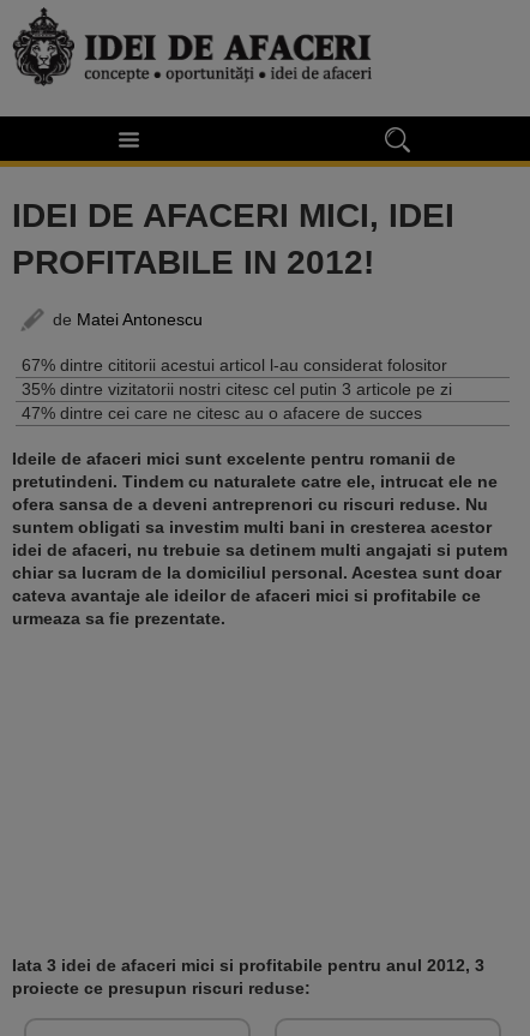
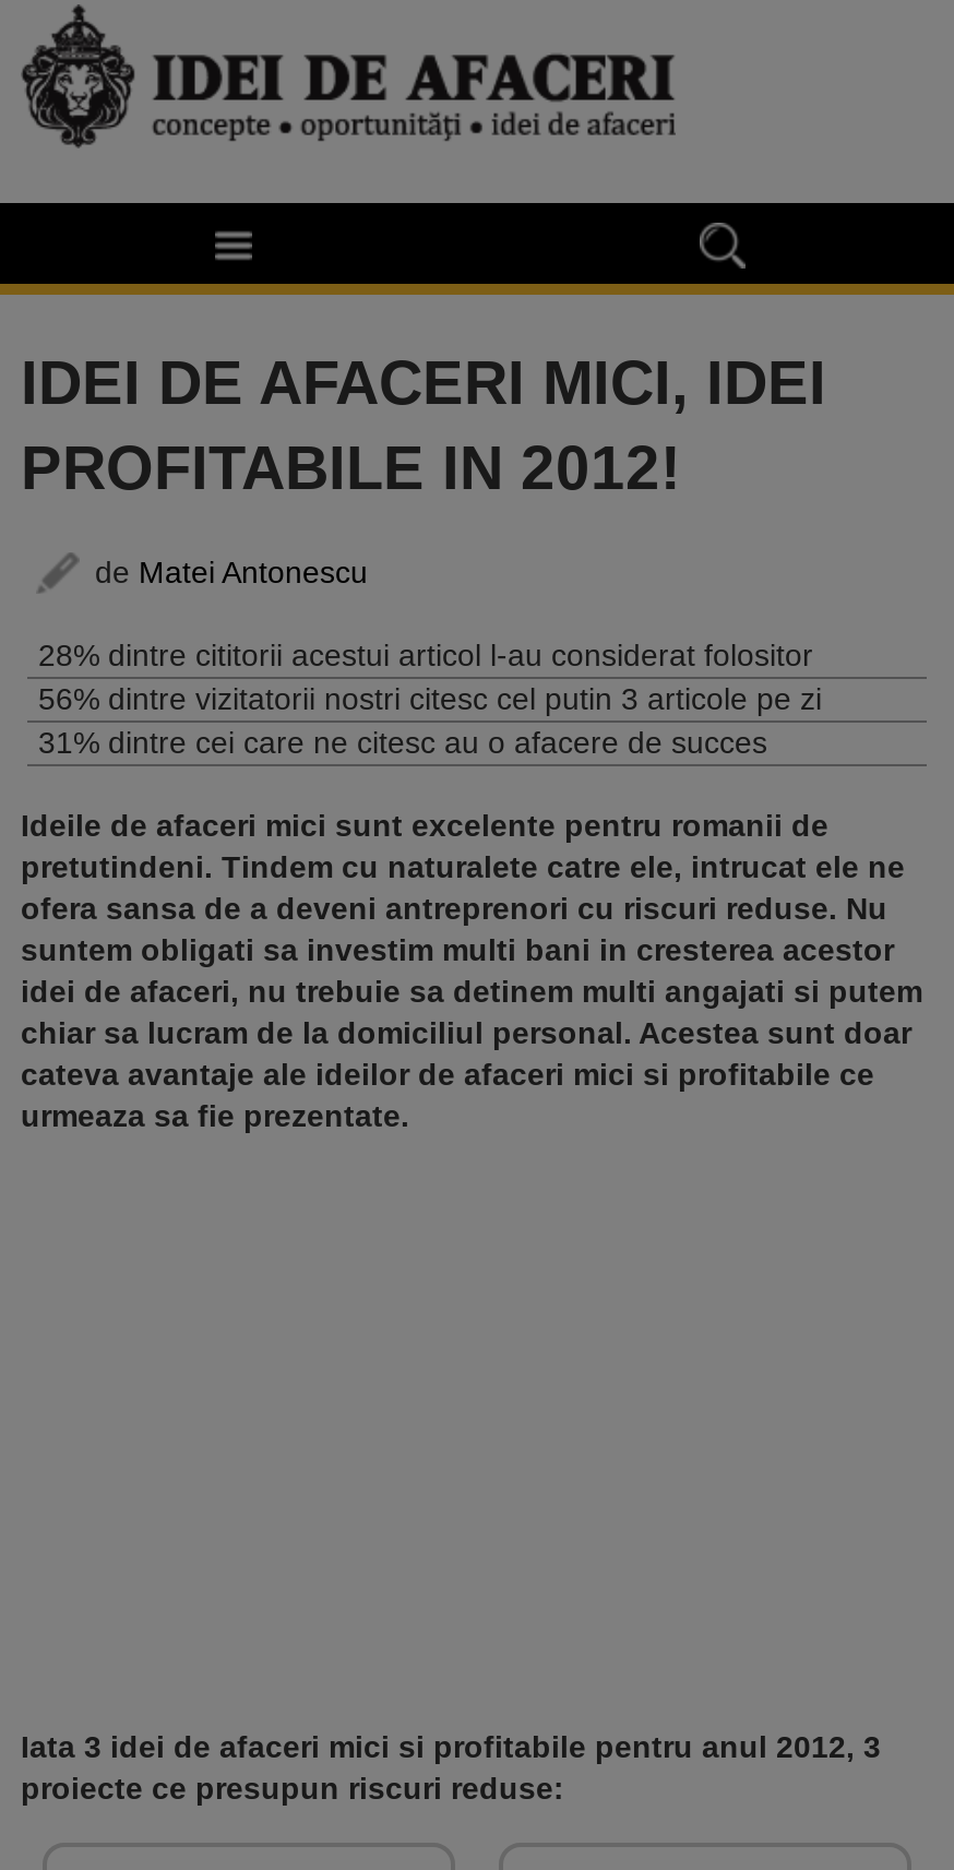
- 67% dintre cititorii acestui articol l-au considerat folositor
+ 28% dintre cititorii acestui articol l-au considerat folositor

- 35% dintre vizitatorii nostri citesc cel putin 3 articole pe zi
+ 56% dintre vizitatorii nostri citesc cel putin 3 articole pe zi

- 47% dintre cei care ne citesc au o afacere de succes
+ 31% dintre cei care ne citesc au o afacere de succes
